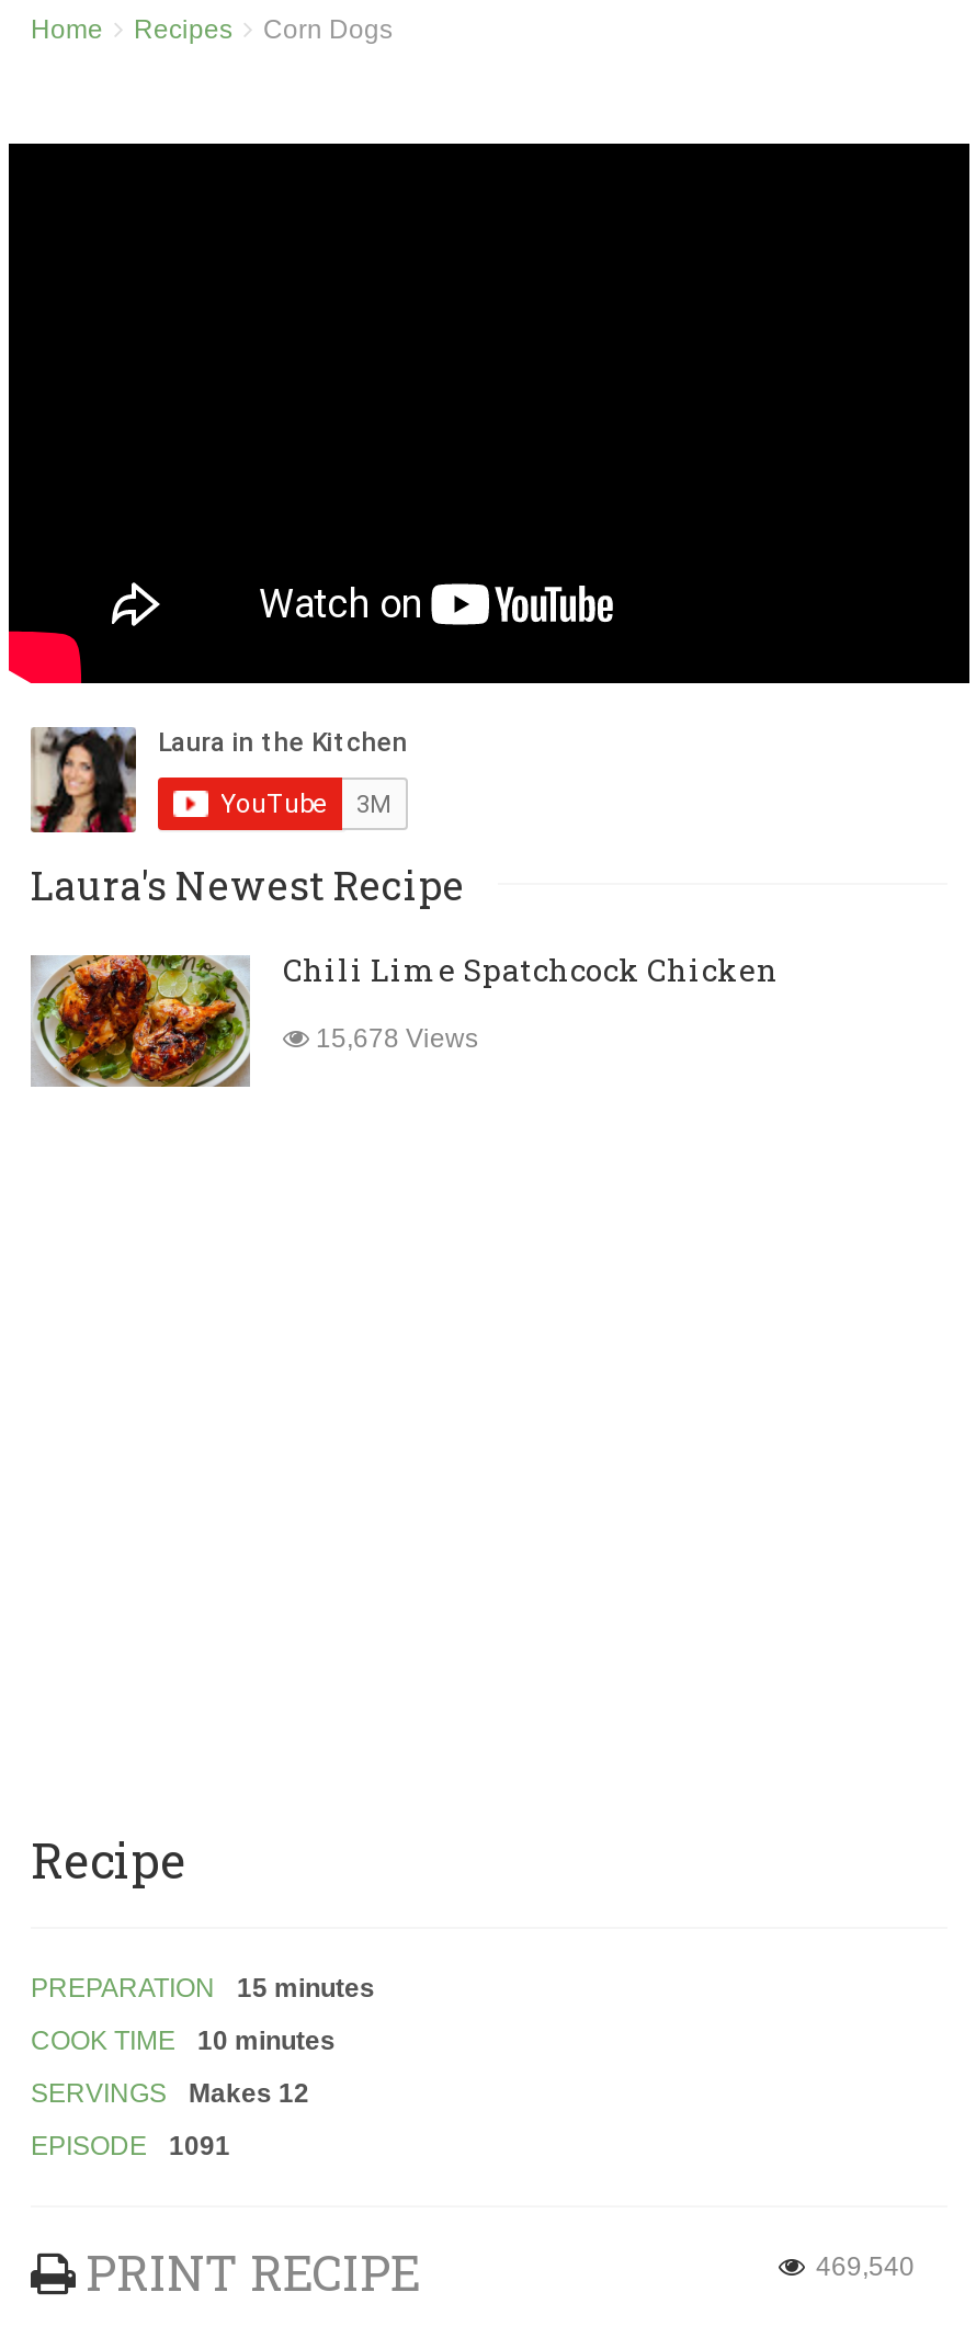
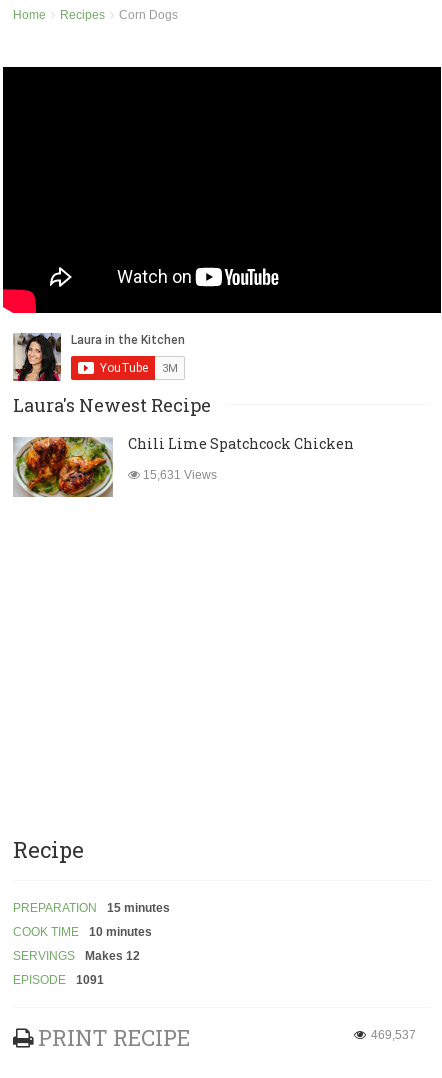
- 15,678 Views
+ 15,631 Views

- 469,540
+ 469,537
